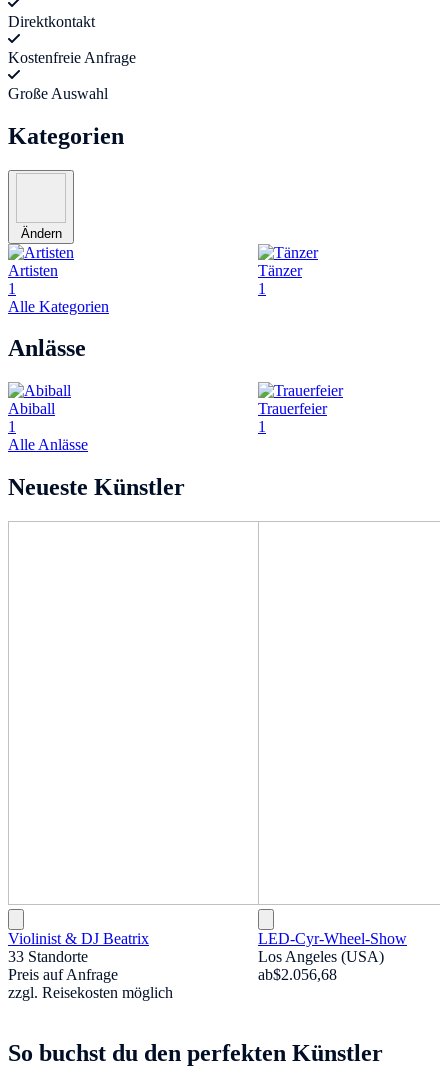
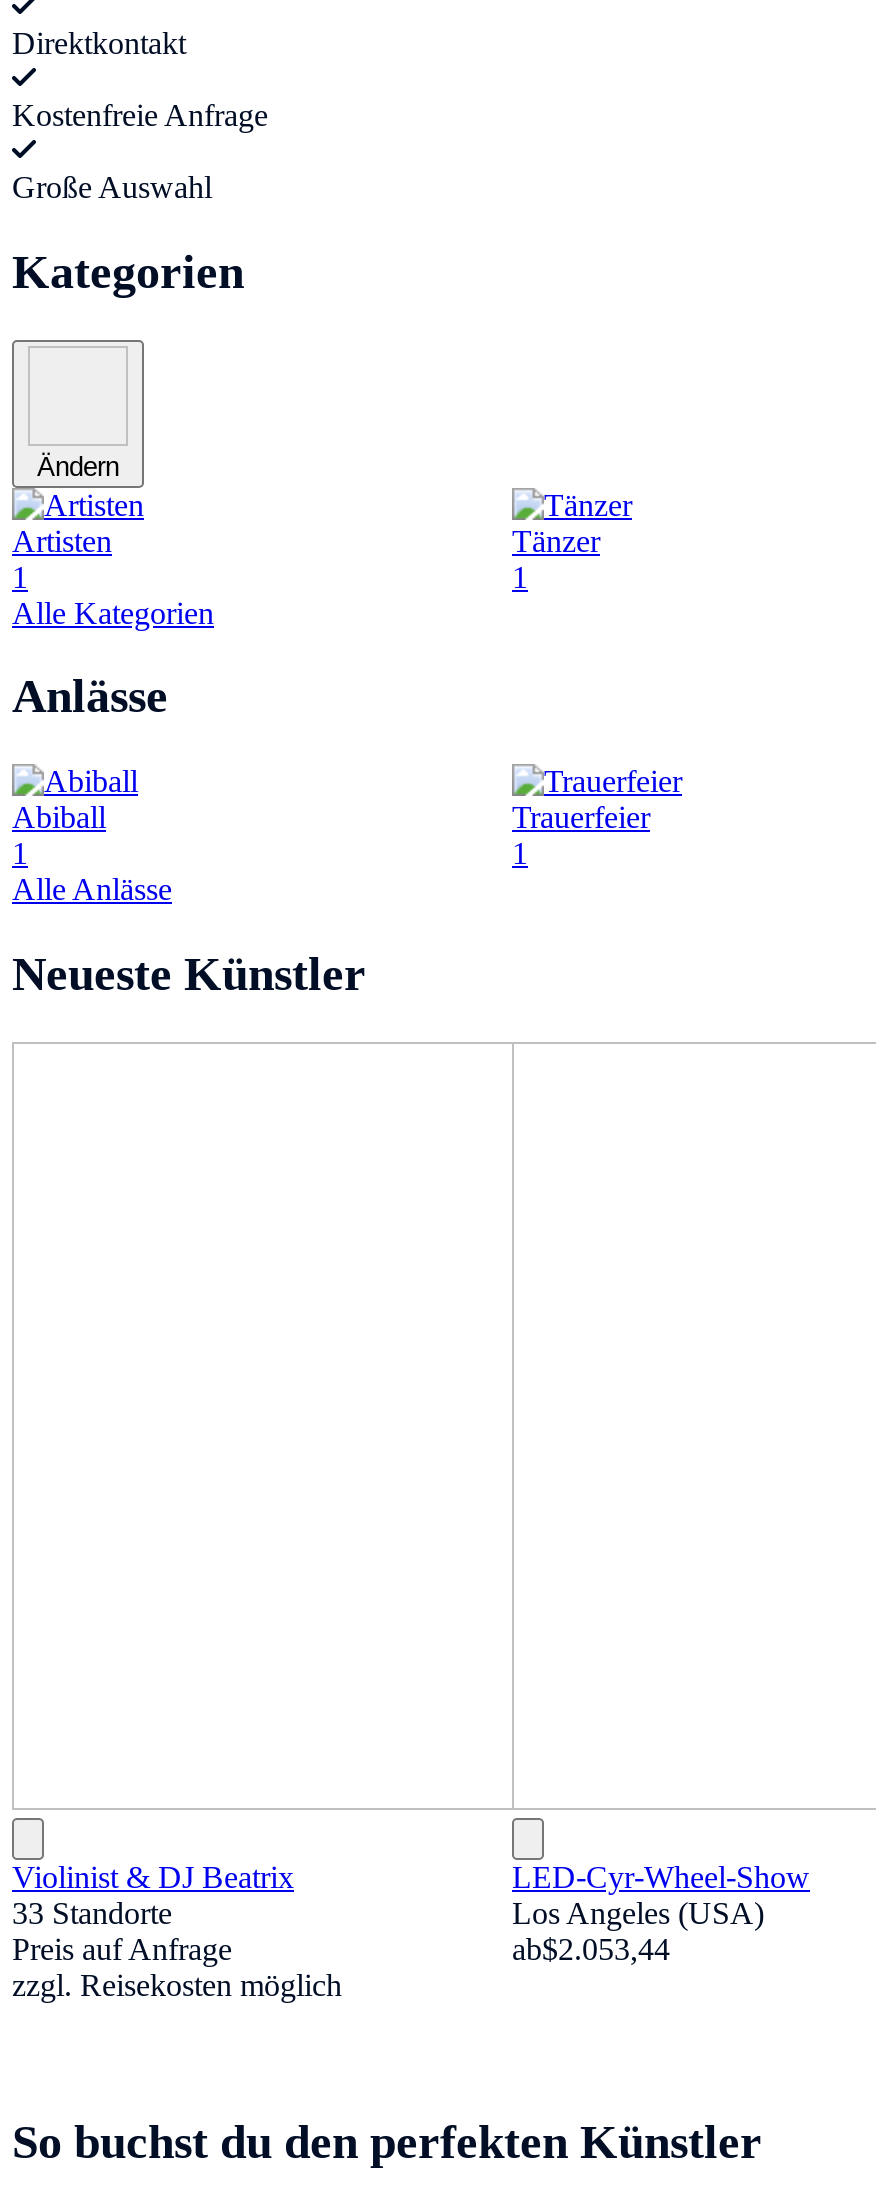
- ab$2.056,68
+ ab$2.053,44
